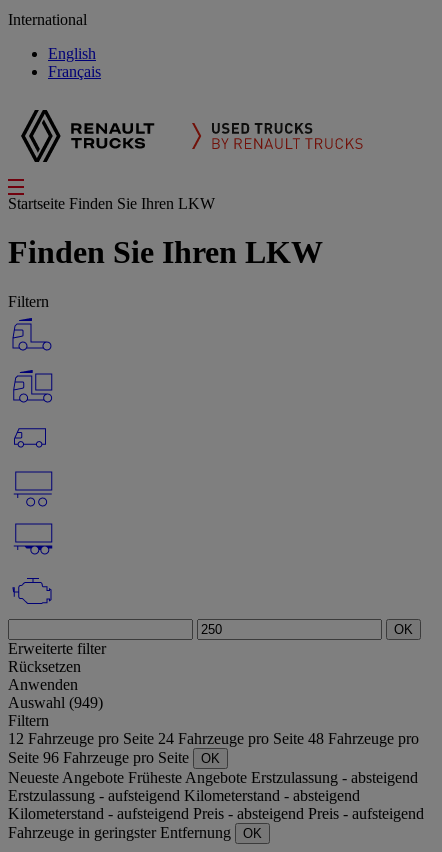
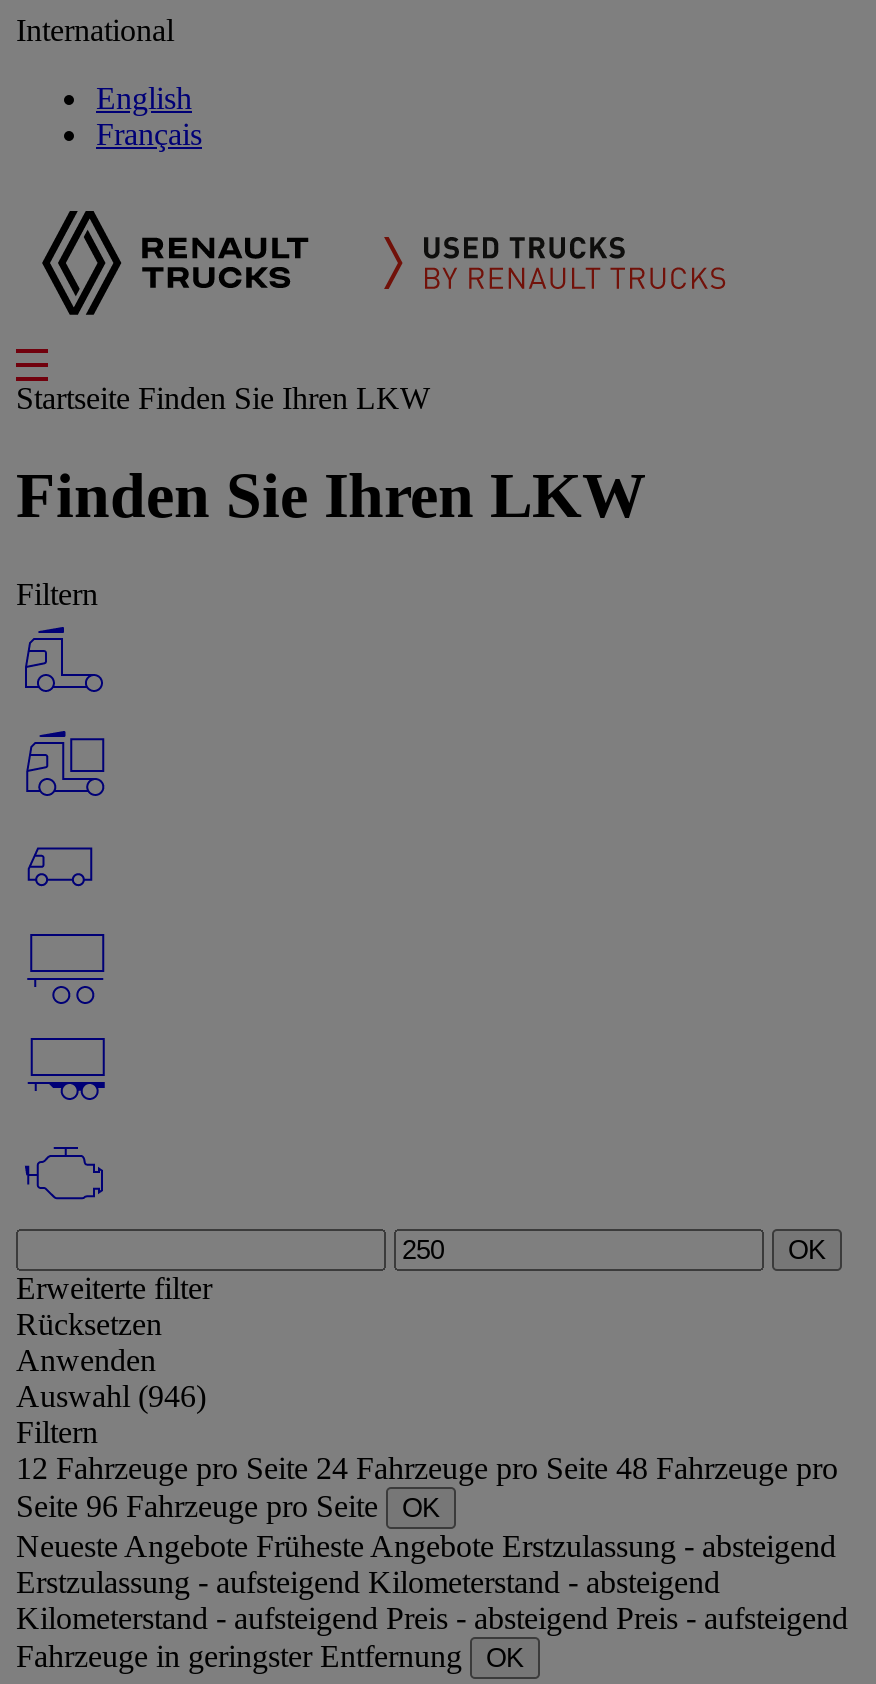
- Auswahl (949)
+ Auswahl (946)
